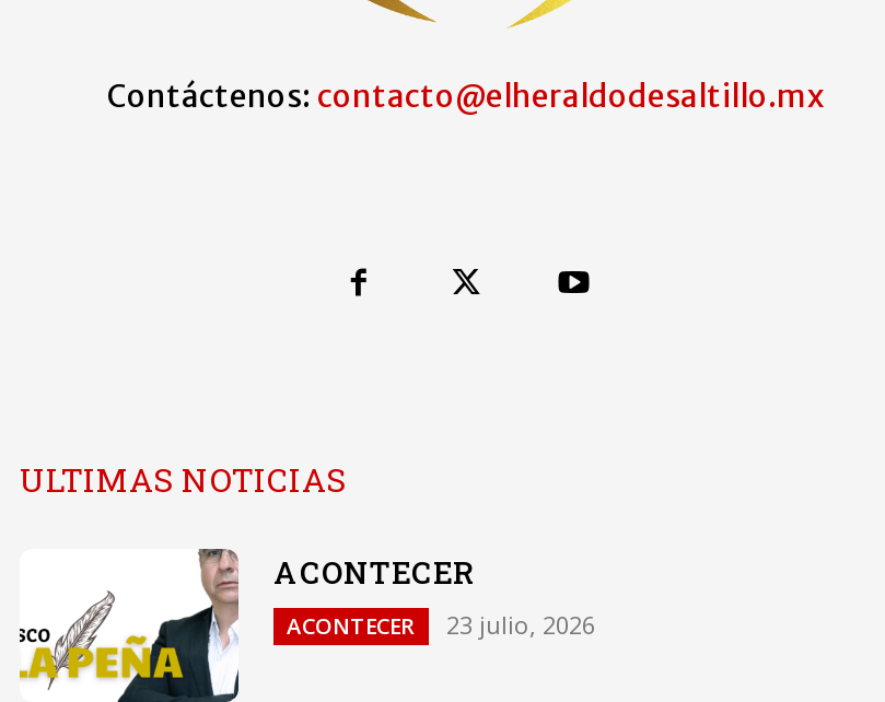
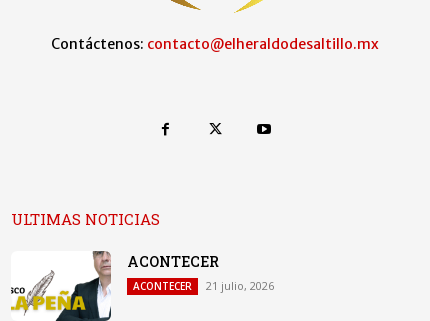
- ACONTECER 23 julio, 2026
+ ACONTECER 21 julio, 2026
